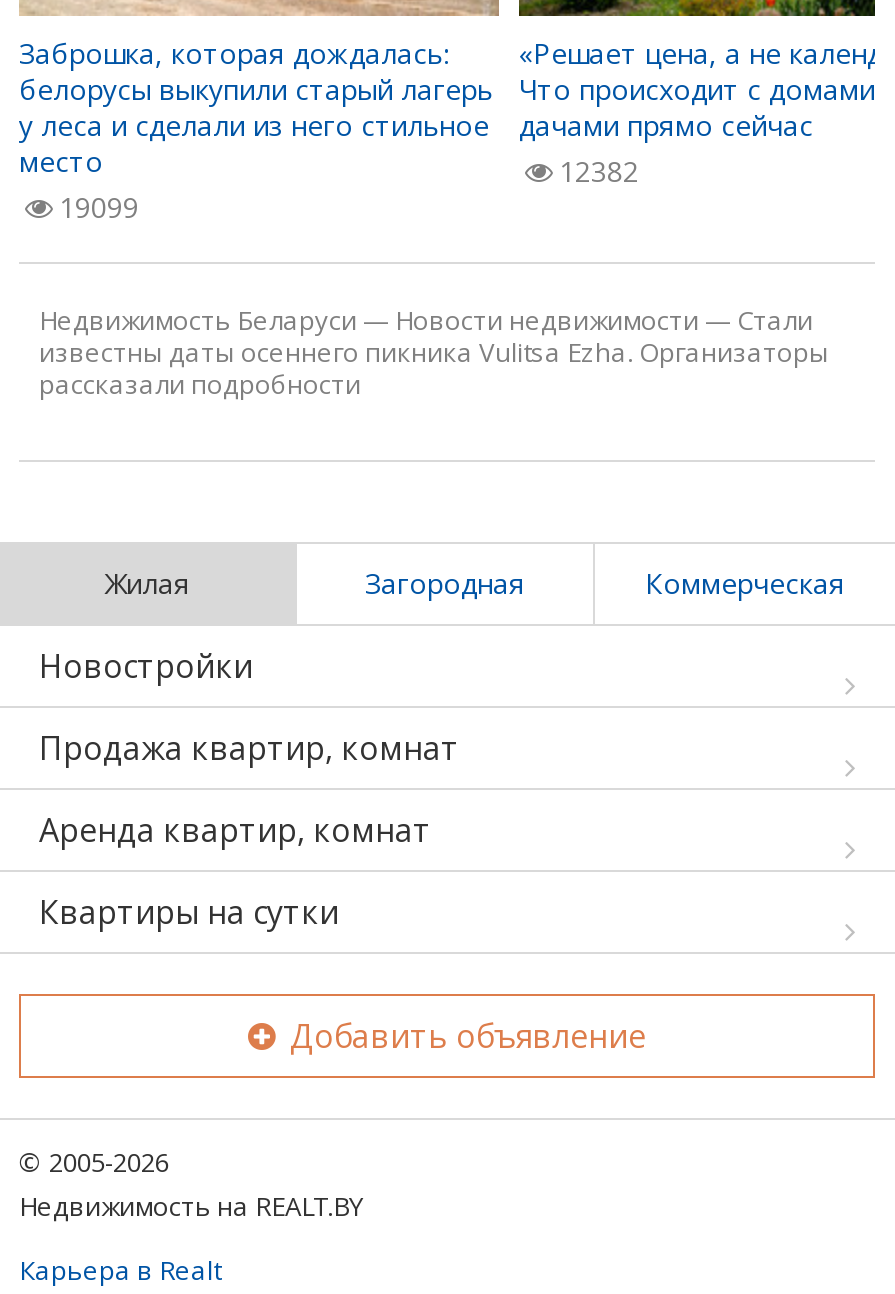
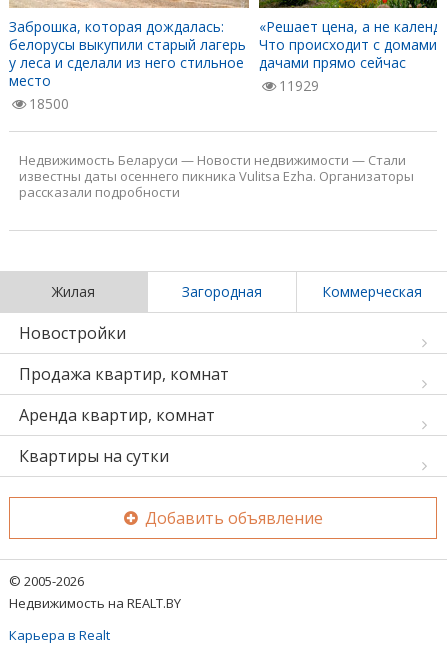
- 12382
+ 11929

- 19099
+ 18500
